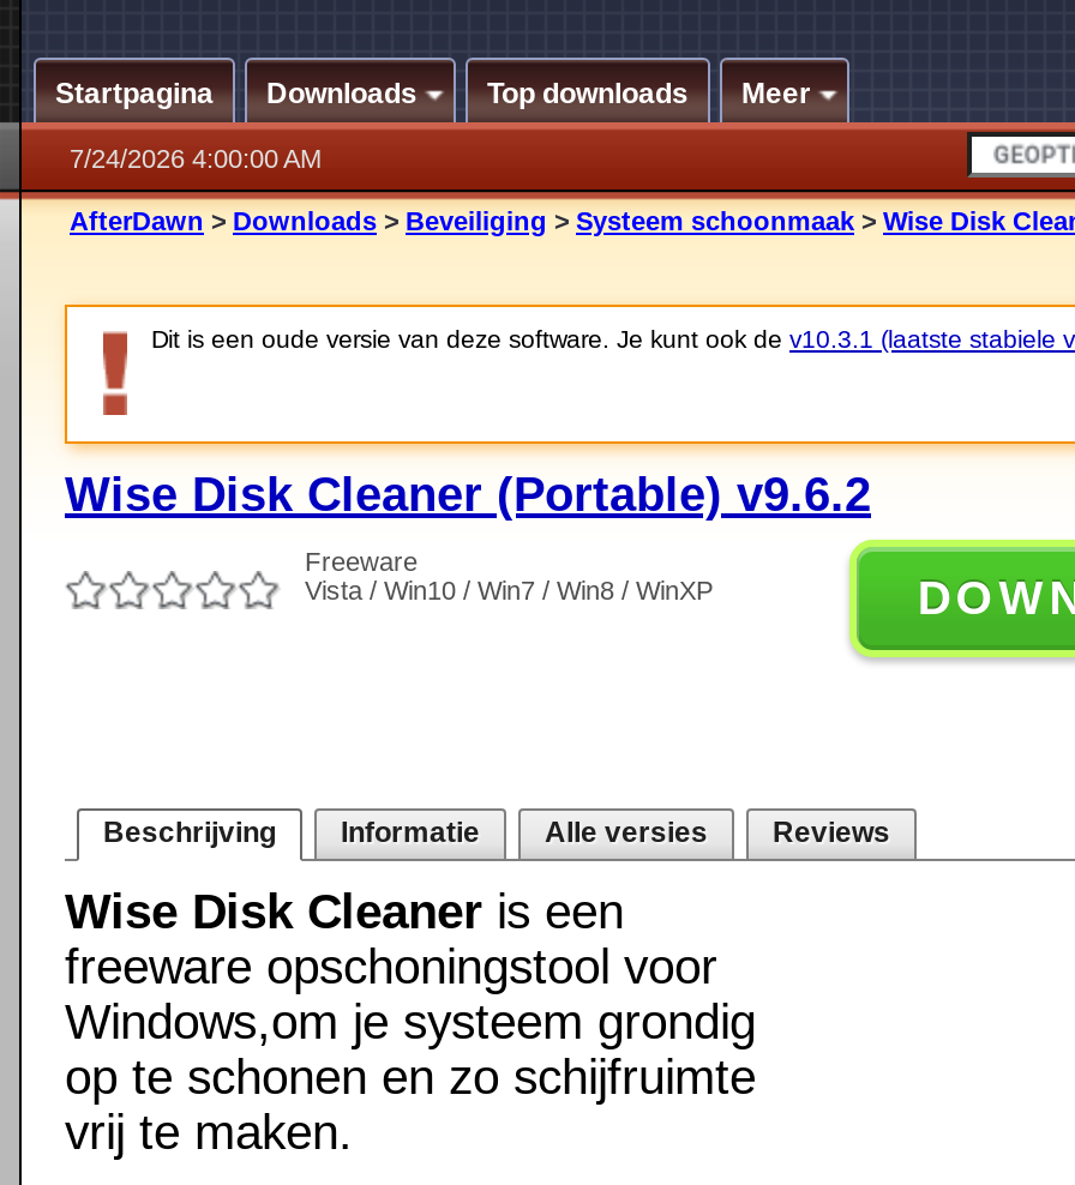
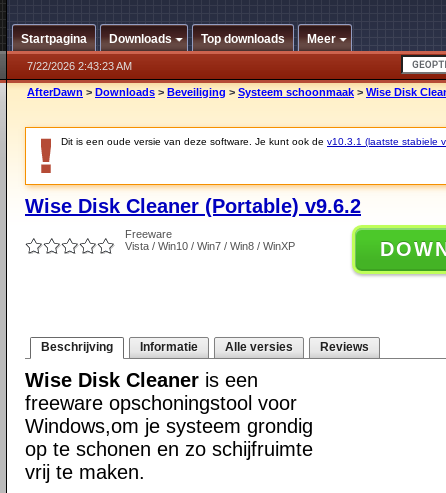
- 7/24/2026 4:00:00 AM
+ 7/22/2026 2:43:23 AM
